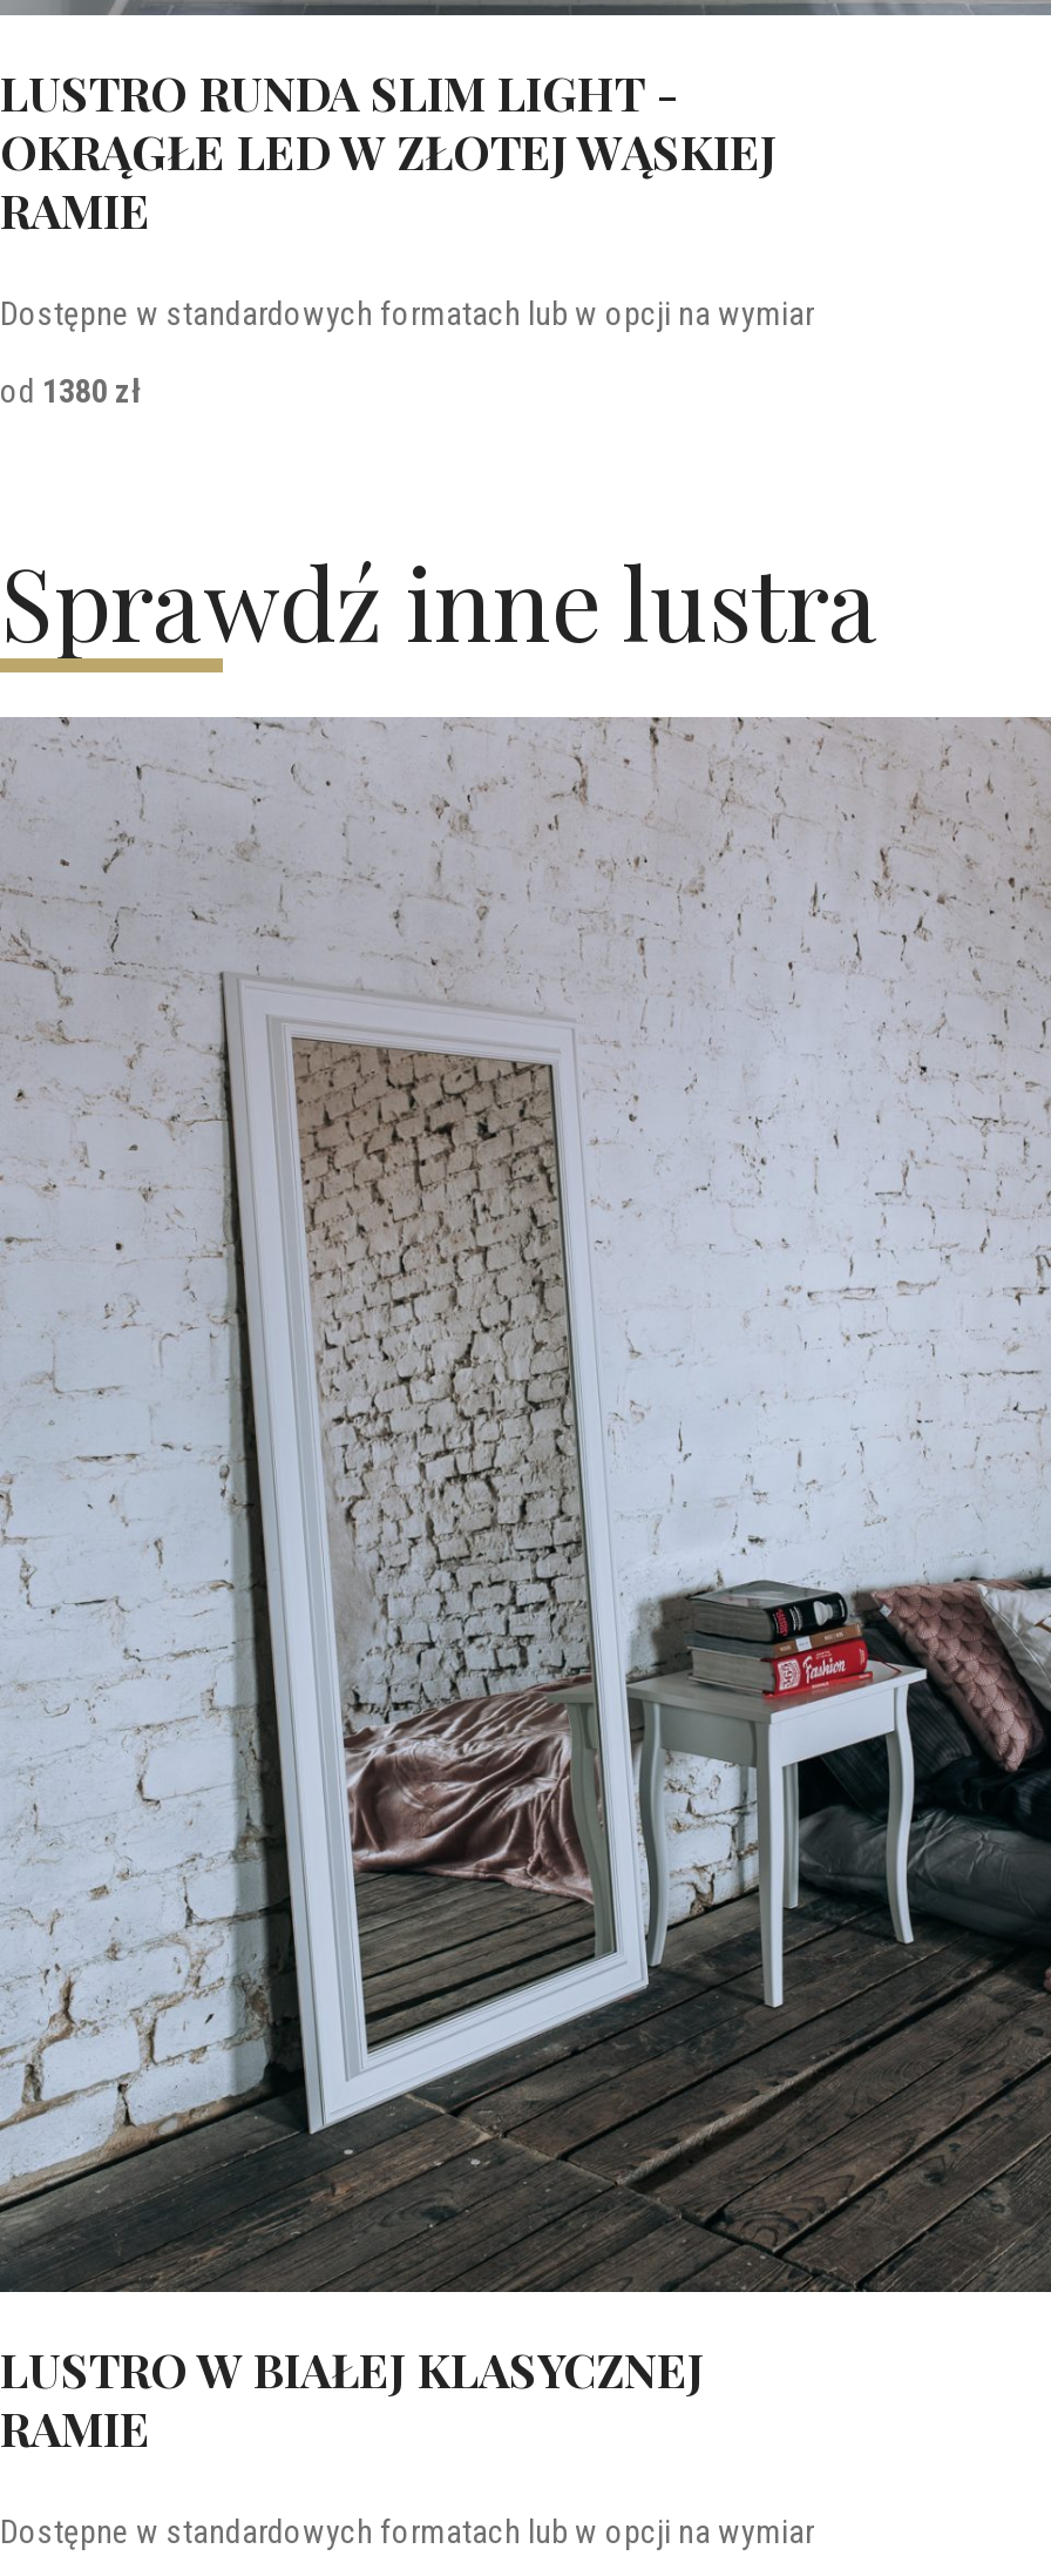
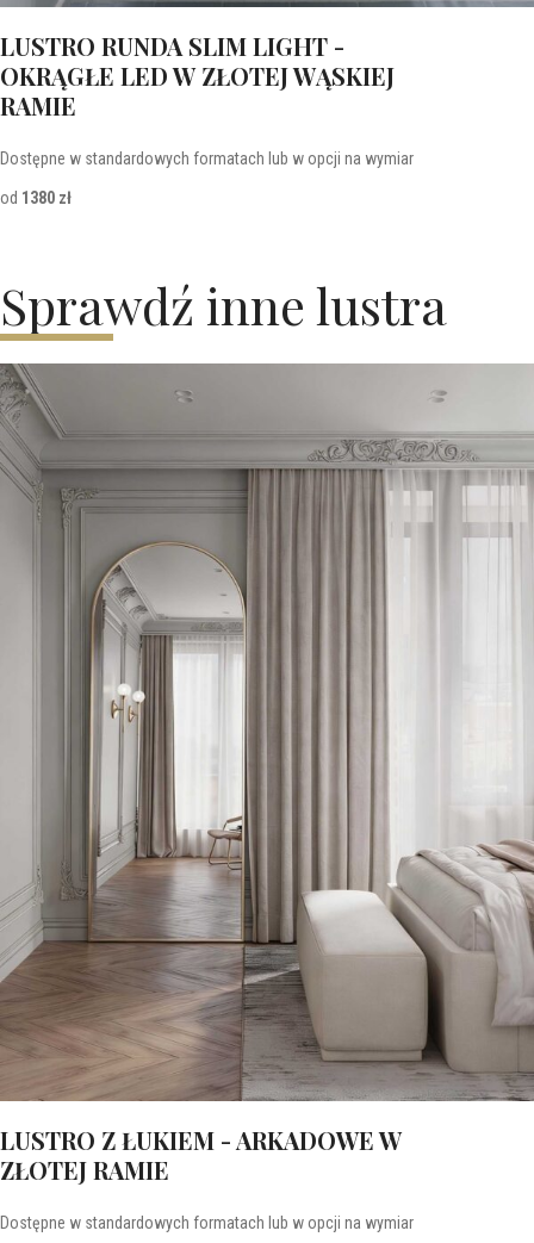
- [image]
- LUSTRO W BIAŁEJ KLASYCZNEJ
- RAMIE
+ [image]
+ LUSTRO Z ŁUKIEM - ARKADOWE W
+ ZŁOTEJ RAMIE
